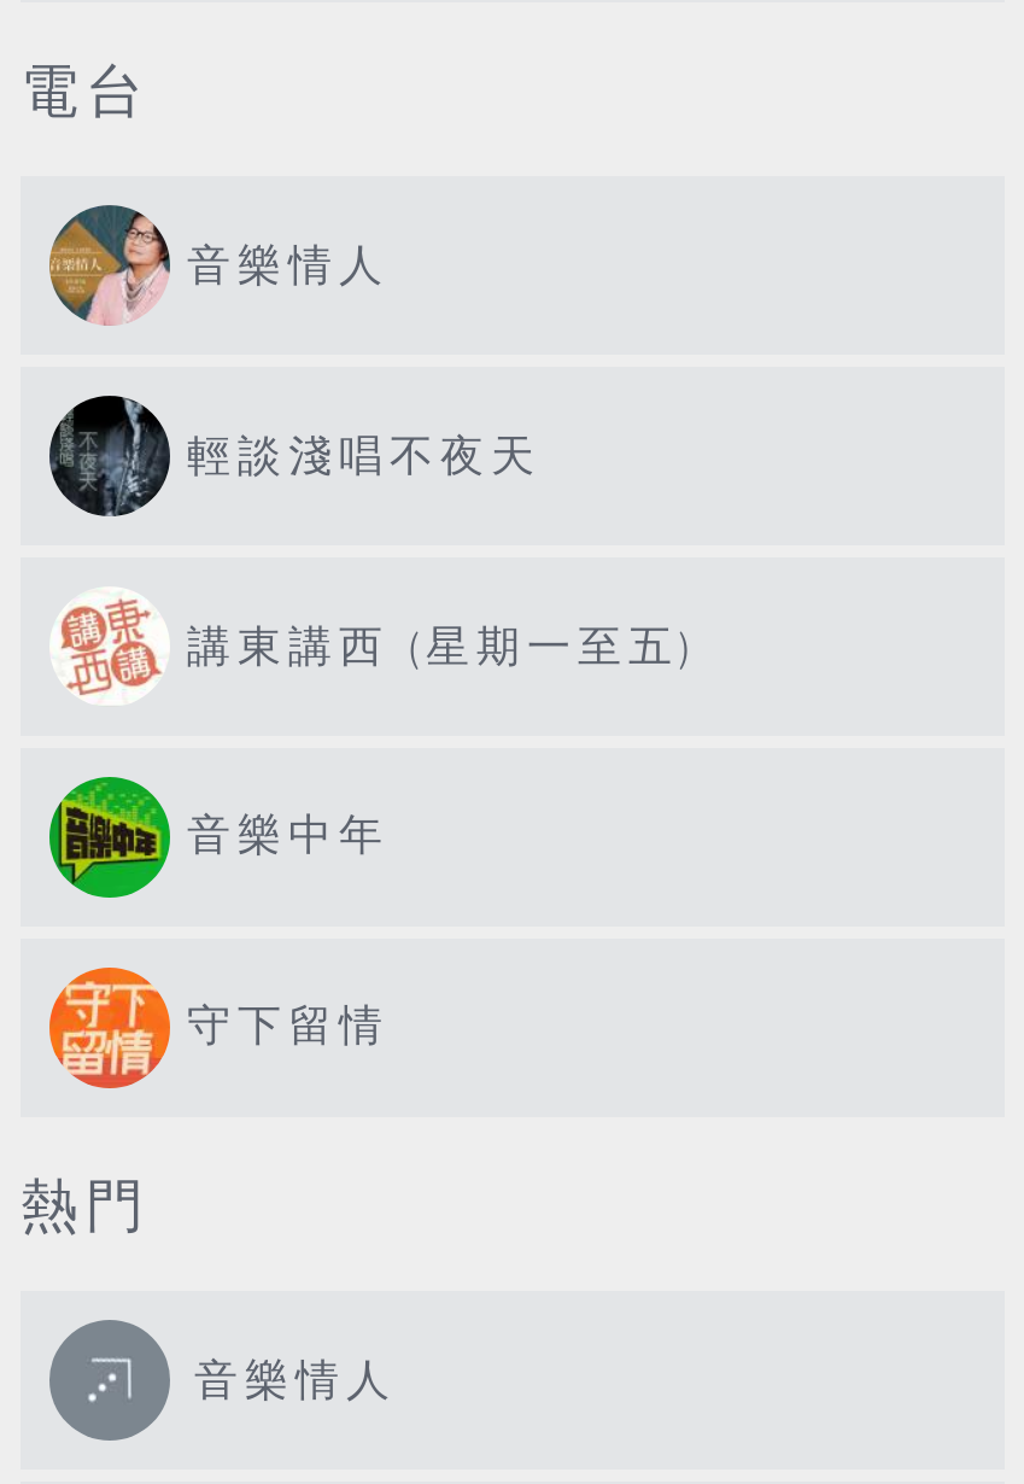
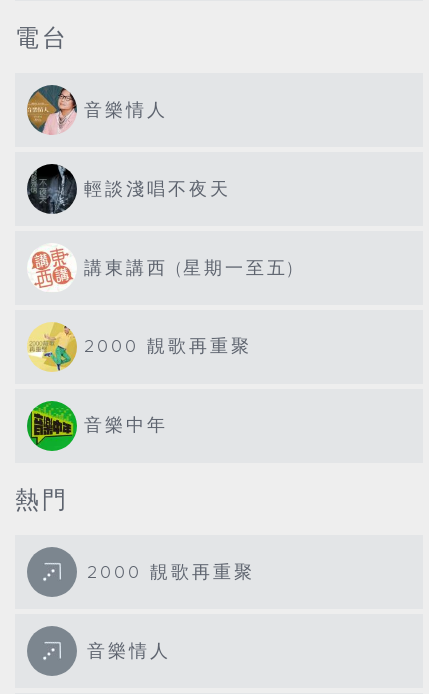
+ [image]
+ 2000 靚歌再重聚

- [image]
- 守下留情

+ 2000 靚歌再重聚
